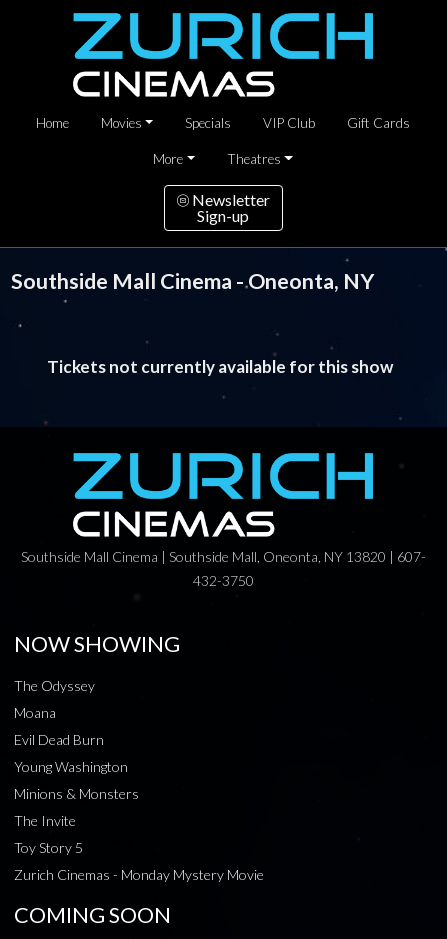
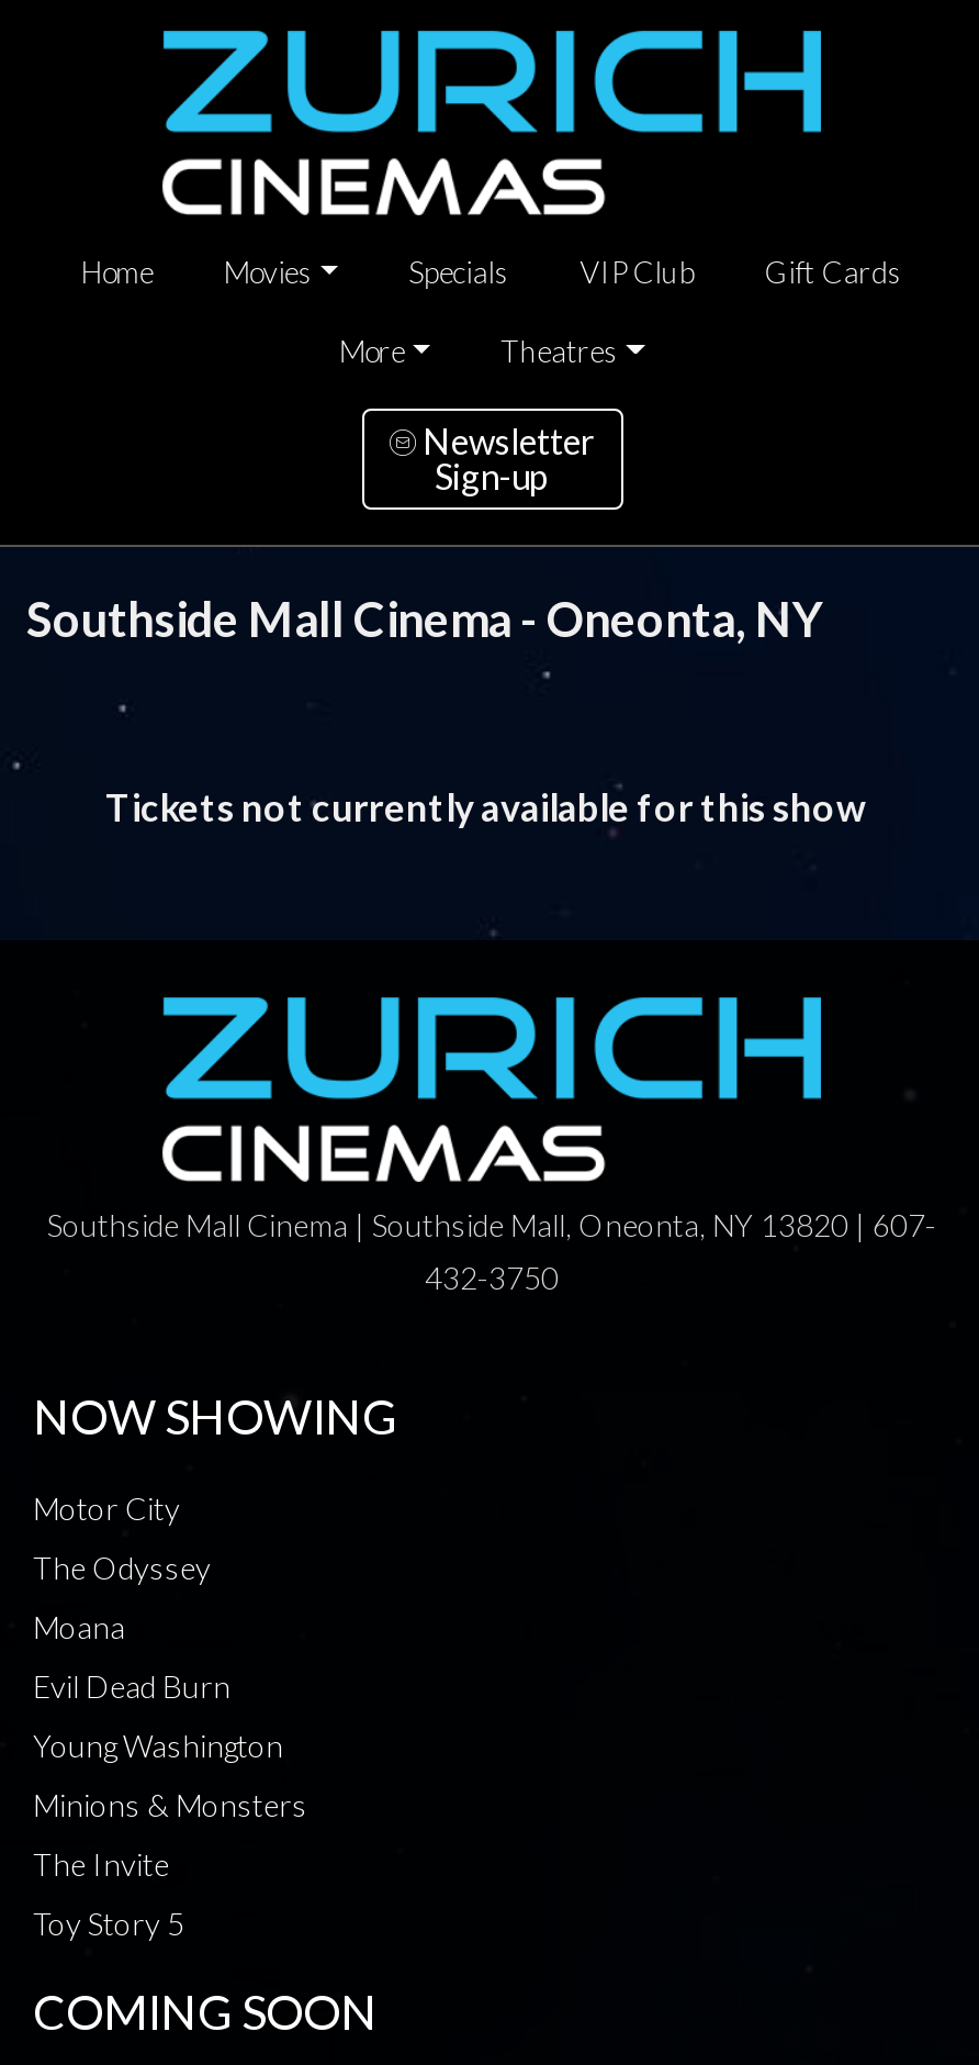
+ Motor City

moved down: The Odyssey | Moana | Evil Dead Burn | Young Washington | Minions & Monsters | The Invite | Toy Story 5

- Zurich Cinemas - Monday Mystery Movie
